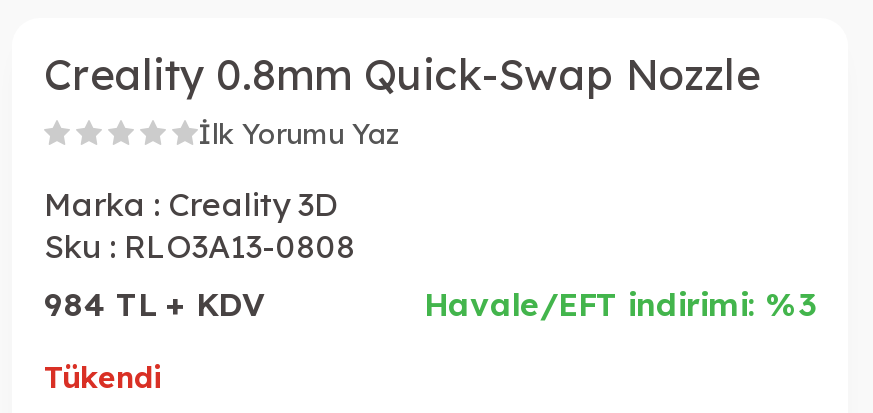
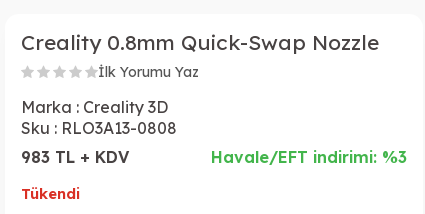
- 984 TL + KDV
+ 983 TL + KDV
